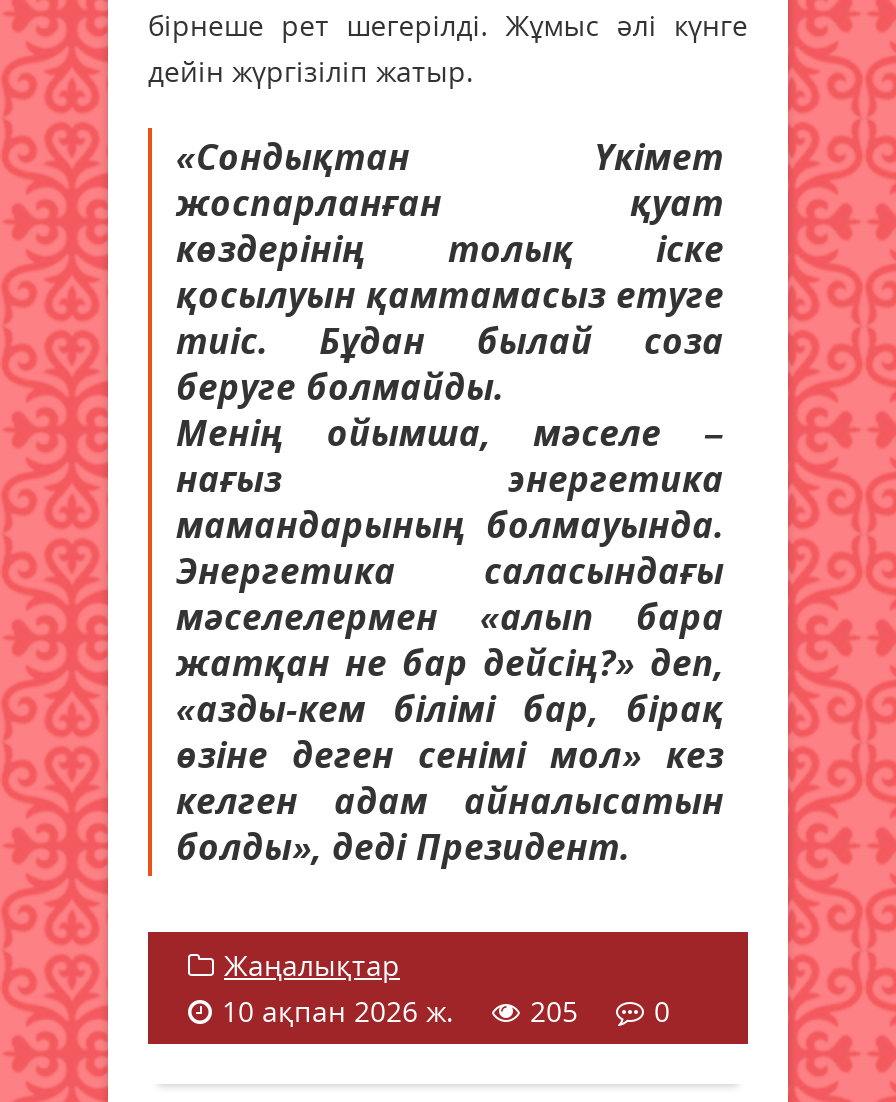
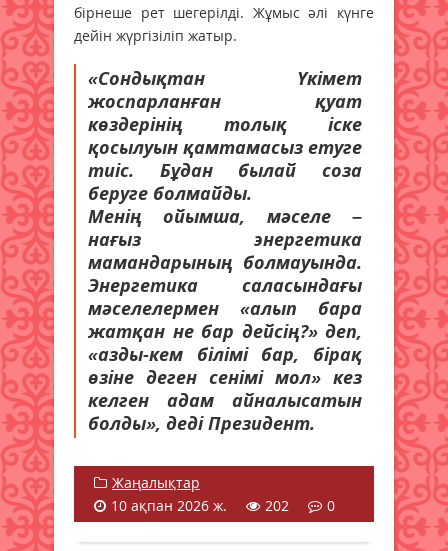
- 10 ақпан 2026 ж. 205 0
+ 10 ақпан 2026 ж. 202 0
